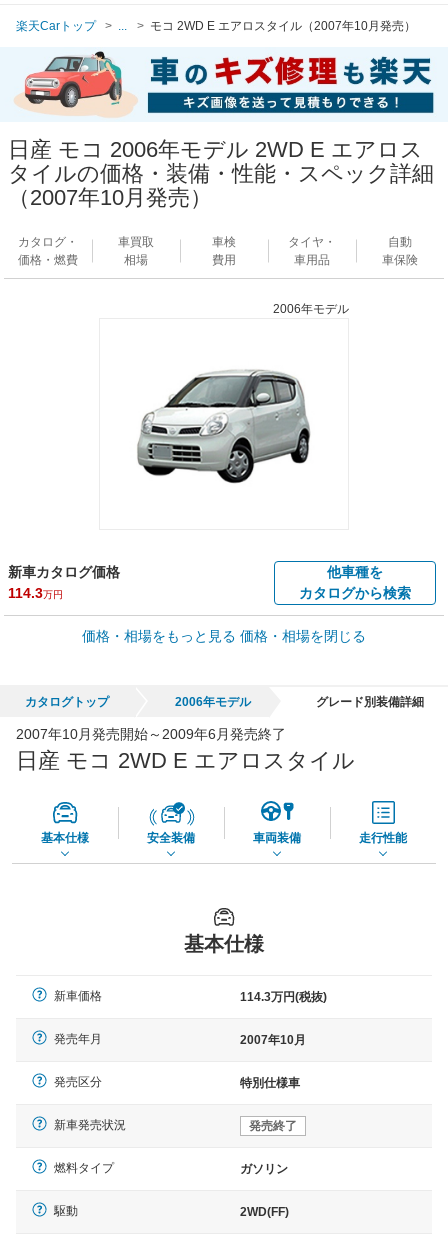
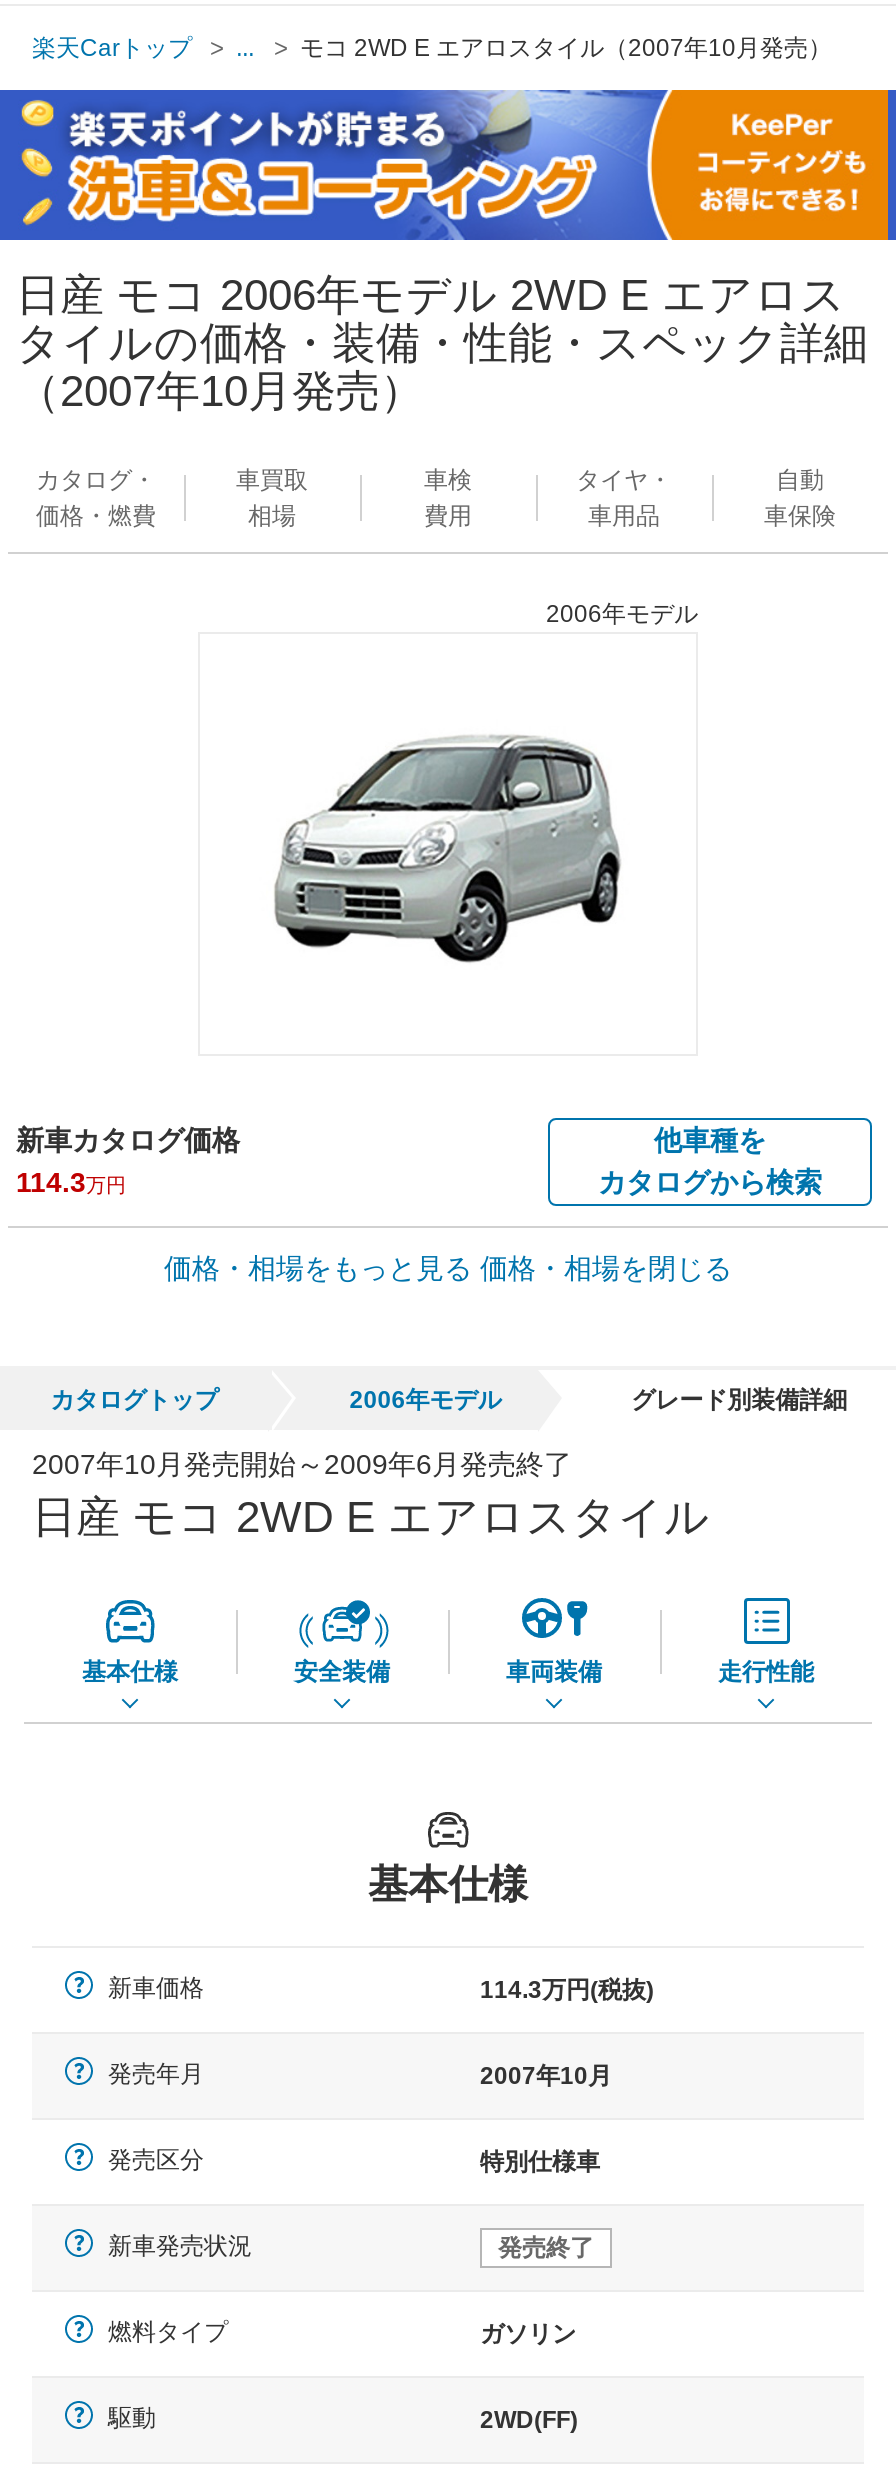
- [image]
+ [image]
